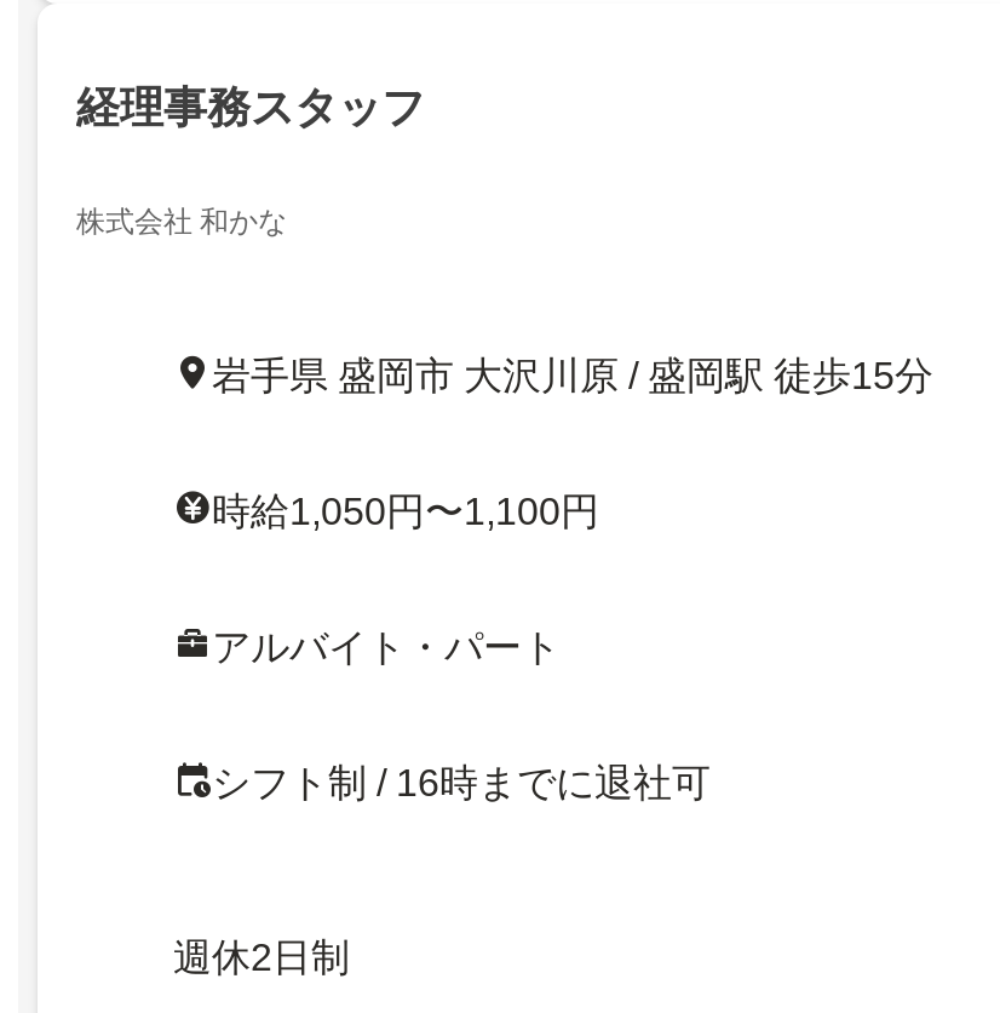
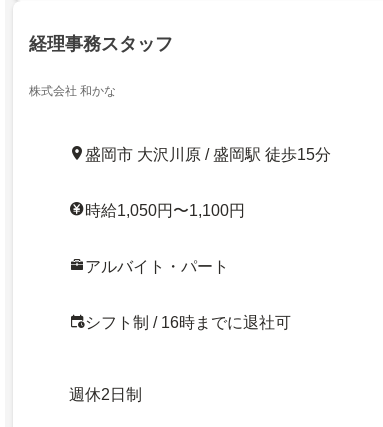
- 岩手県 盛岡市 大沢川原 / 盛岡駅 徒歩15分
+ 盛岡市 大沢川原 / 盛岡駅 徒歩15分
